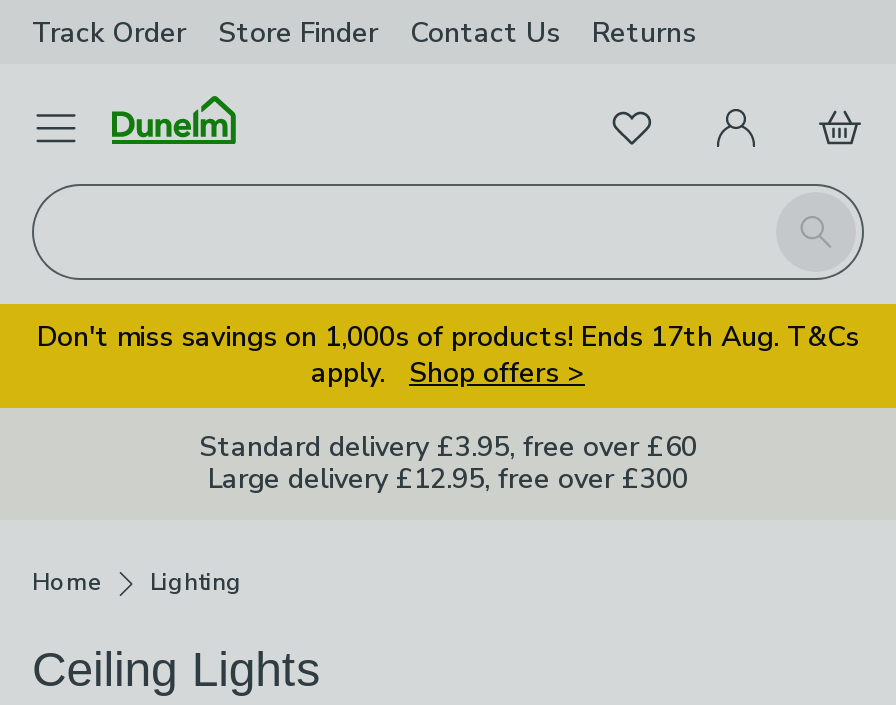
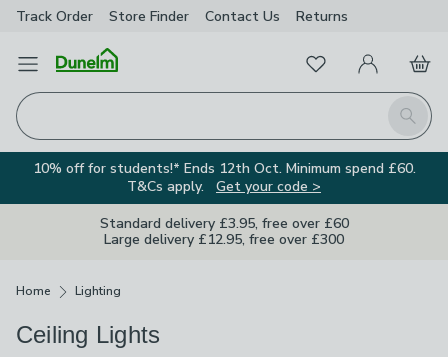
- Don't miss savings on 1,000s of products! Ends 17th Aug. T&Cs
- apply. Shop offers >
+ 10% off for students!* Ends 12th Oct. Minimum spend £60.
+ T&Cs apply. Get your code >
